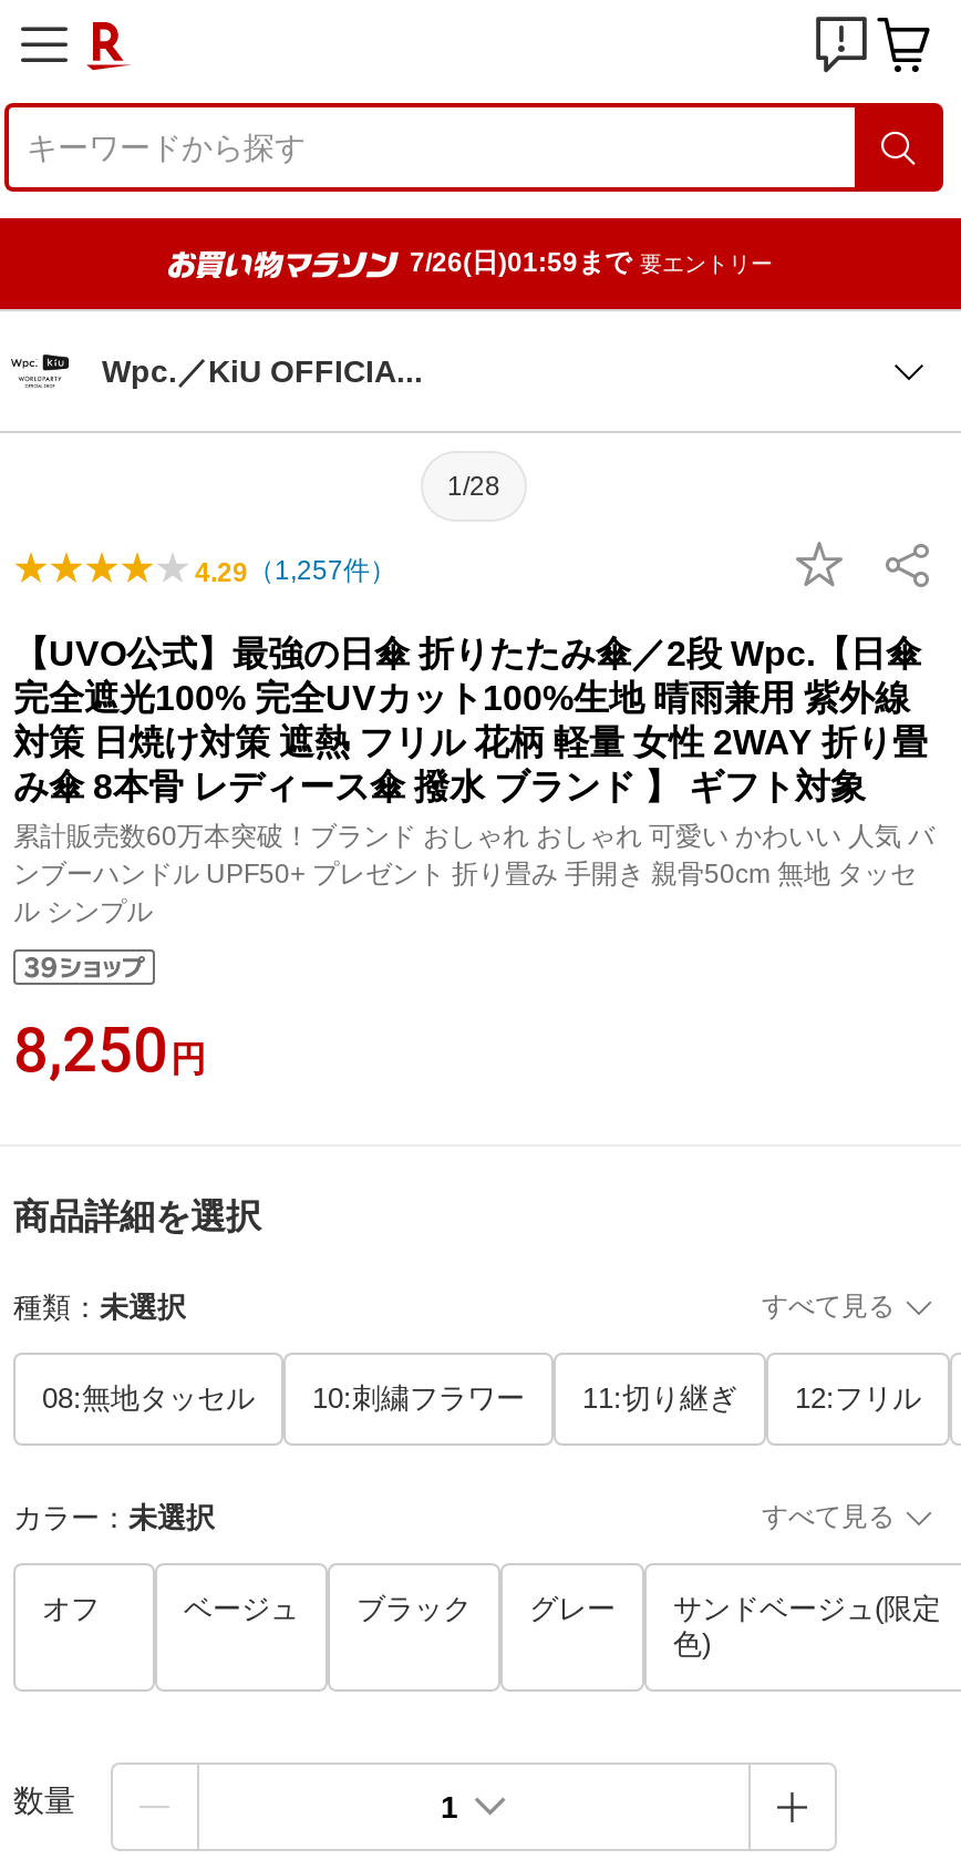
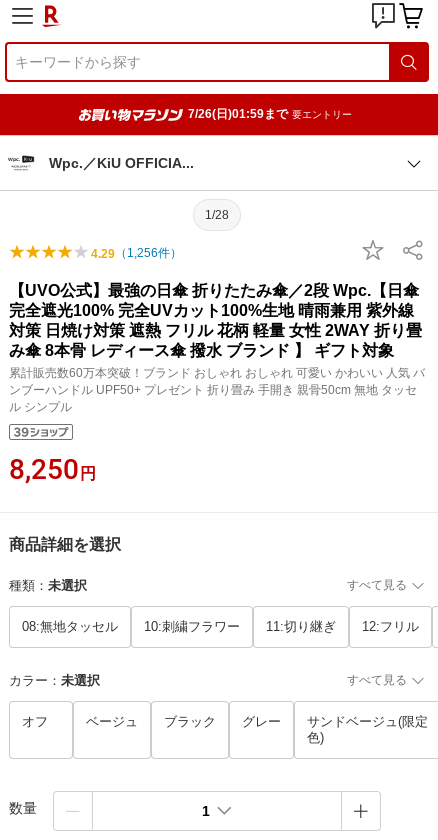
- 4.29（1,257件）
+ 4.29（1,256件）
